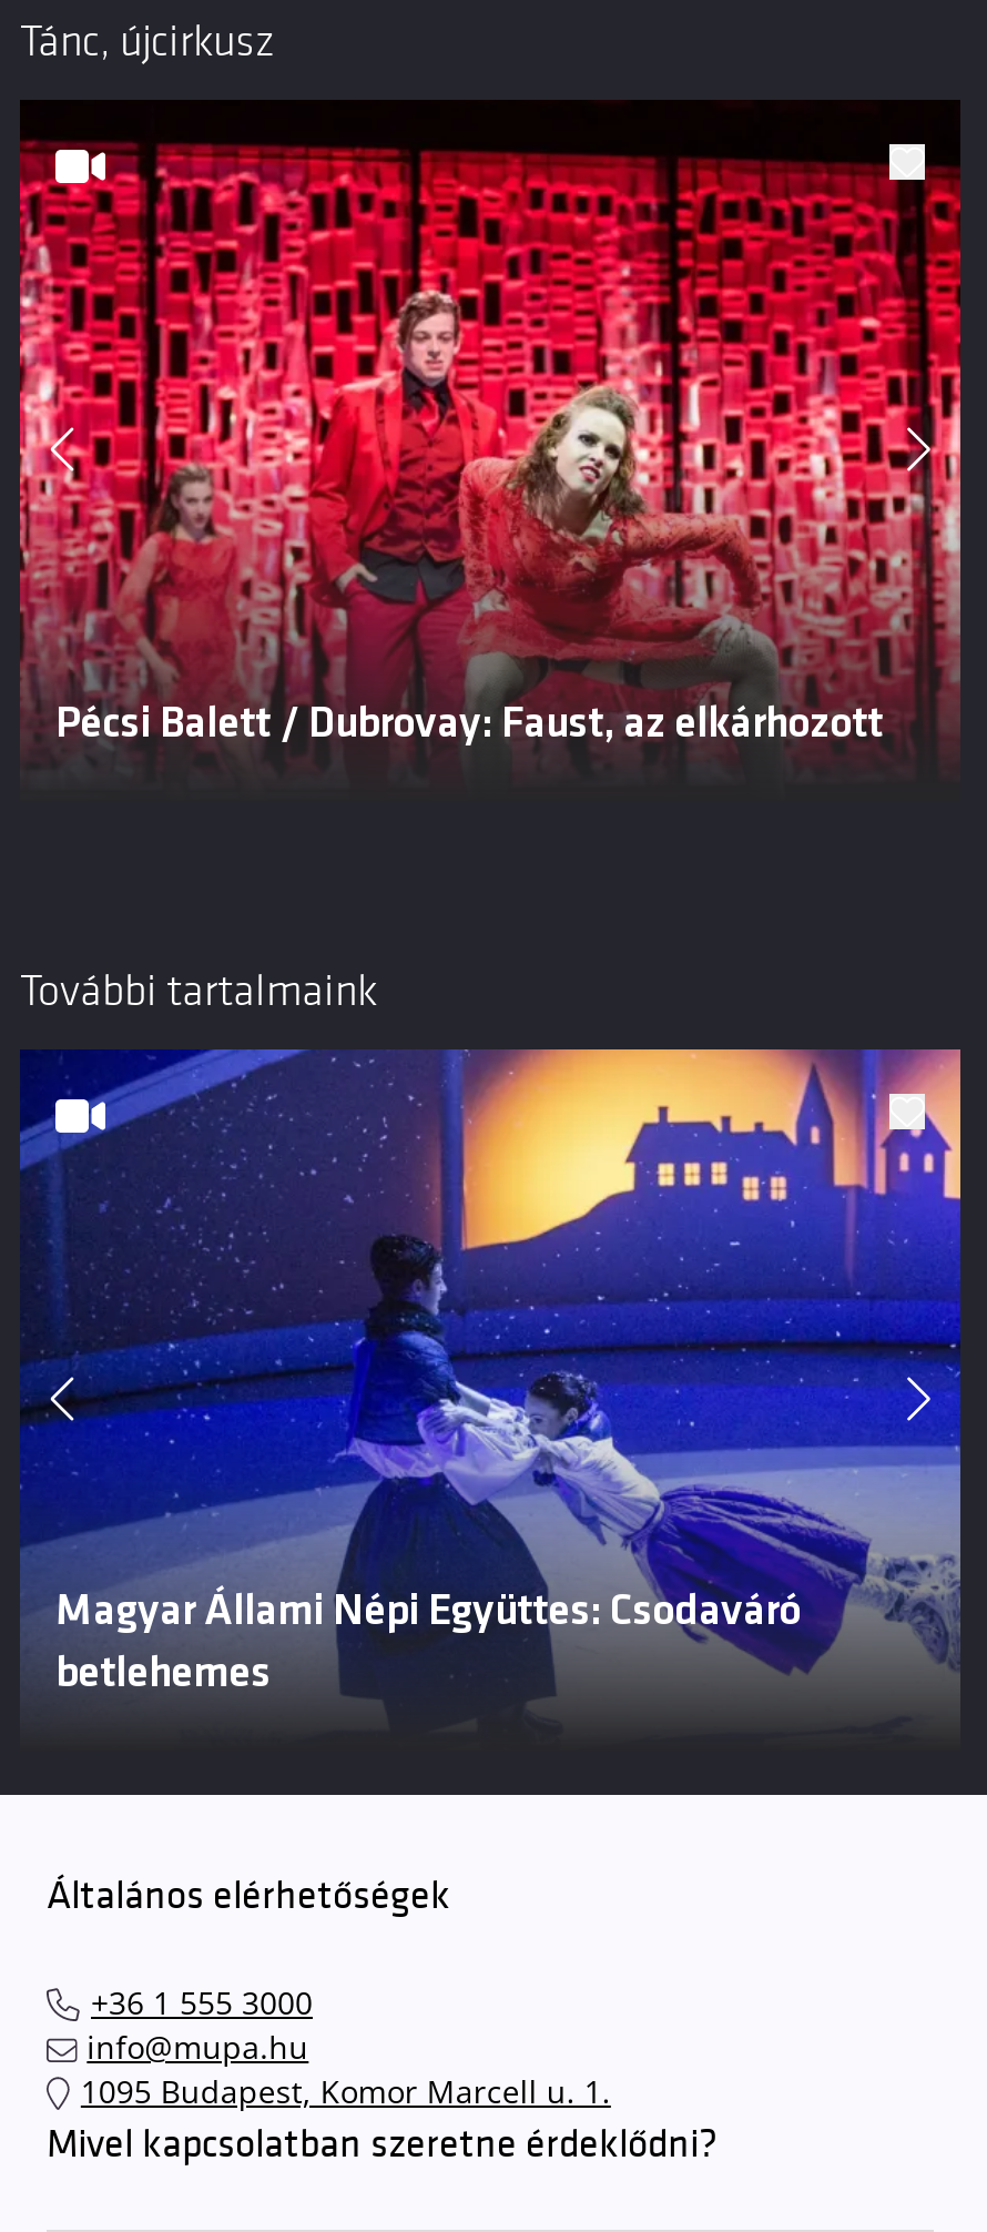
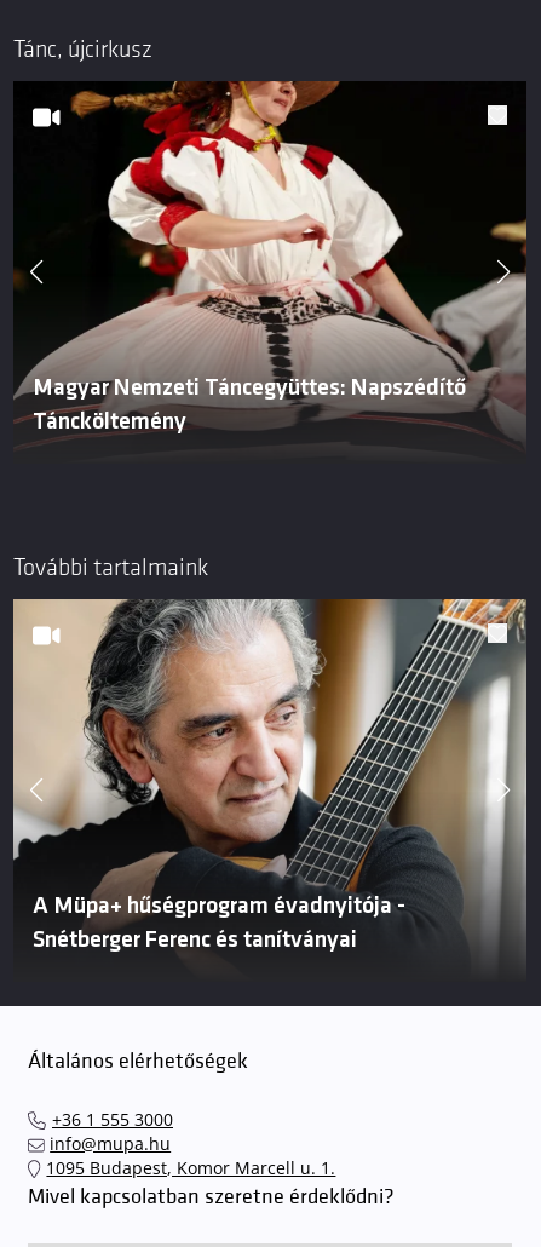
- [image]
- Pécsi Balett / Dubrovay: Faust, az elkárhozott
+ [image]
+ Magyar Nemzeti Táncegyüttes: Napszédítő
+ Táncköltemény

- [image]
- Magyar Állami Népi Együttes: Csodaváró
- betlehemes
+ [image]
+ A Müpa+ hűségprogram évadnyitója -
+ Snétberger Ferenc és tanítványai
